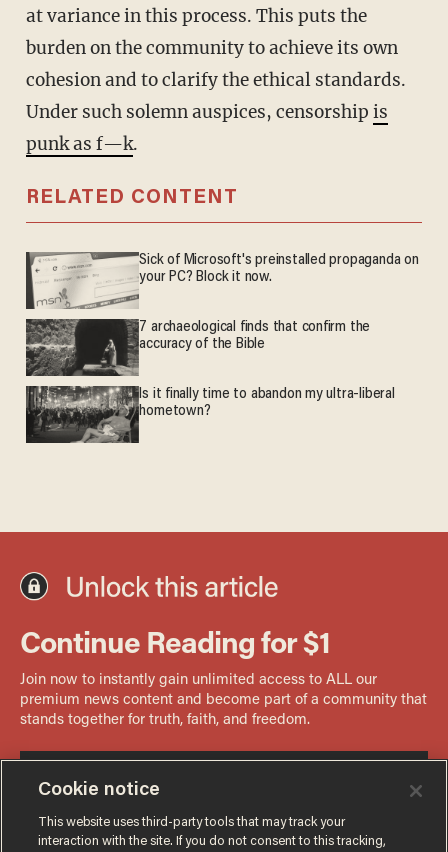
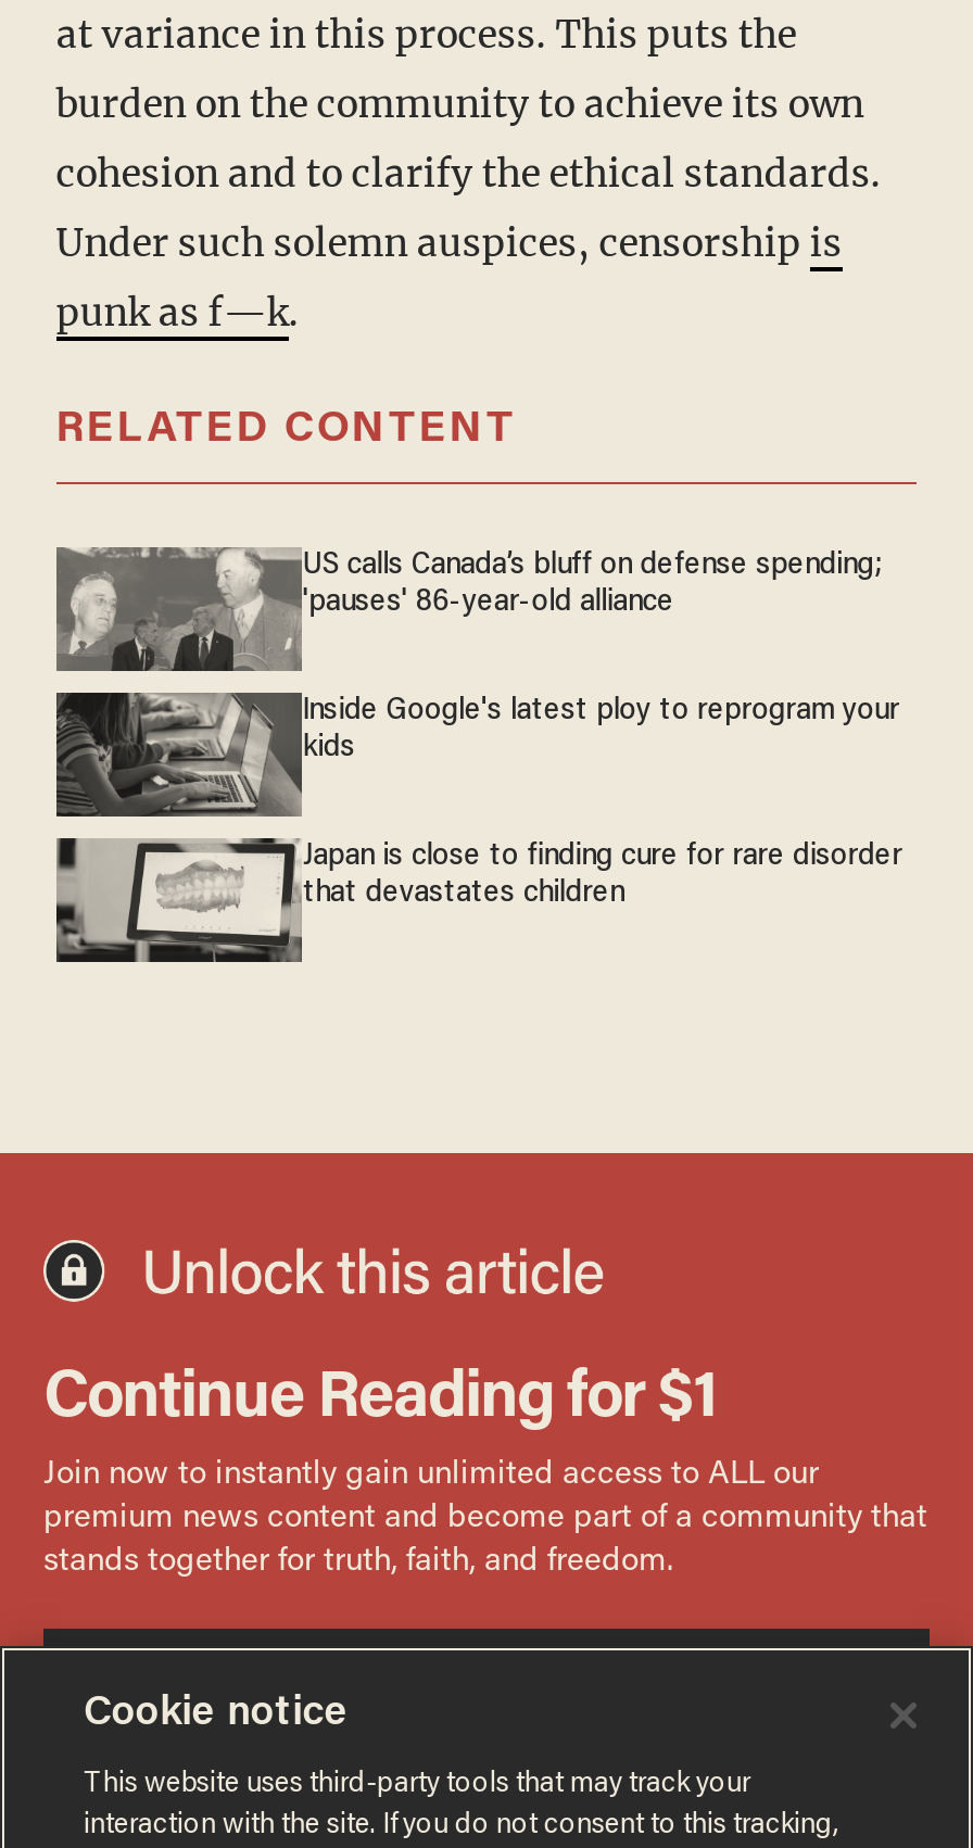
- [image]
- Sick of Microsoft's preinstalled propaganda on
- your PC? Block it now.
+ [image]
+ US calls Canada’s bluff on defense spending;
+ 'pauses' 86-year-old alliance

- [image]
- 7 archaeological finds that confirm the
- accuracy of the Bible
+ [image]
+ Inside Google's latest ploy to reprogram your
+ kids

- [image]
- Is it finally time to abandon my ultra-liberal
- hometown?
+ [image]
+ Japan is close to finding cure for rare disorder
+ that devastates children
